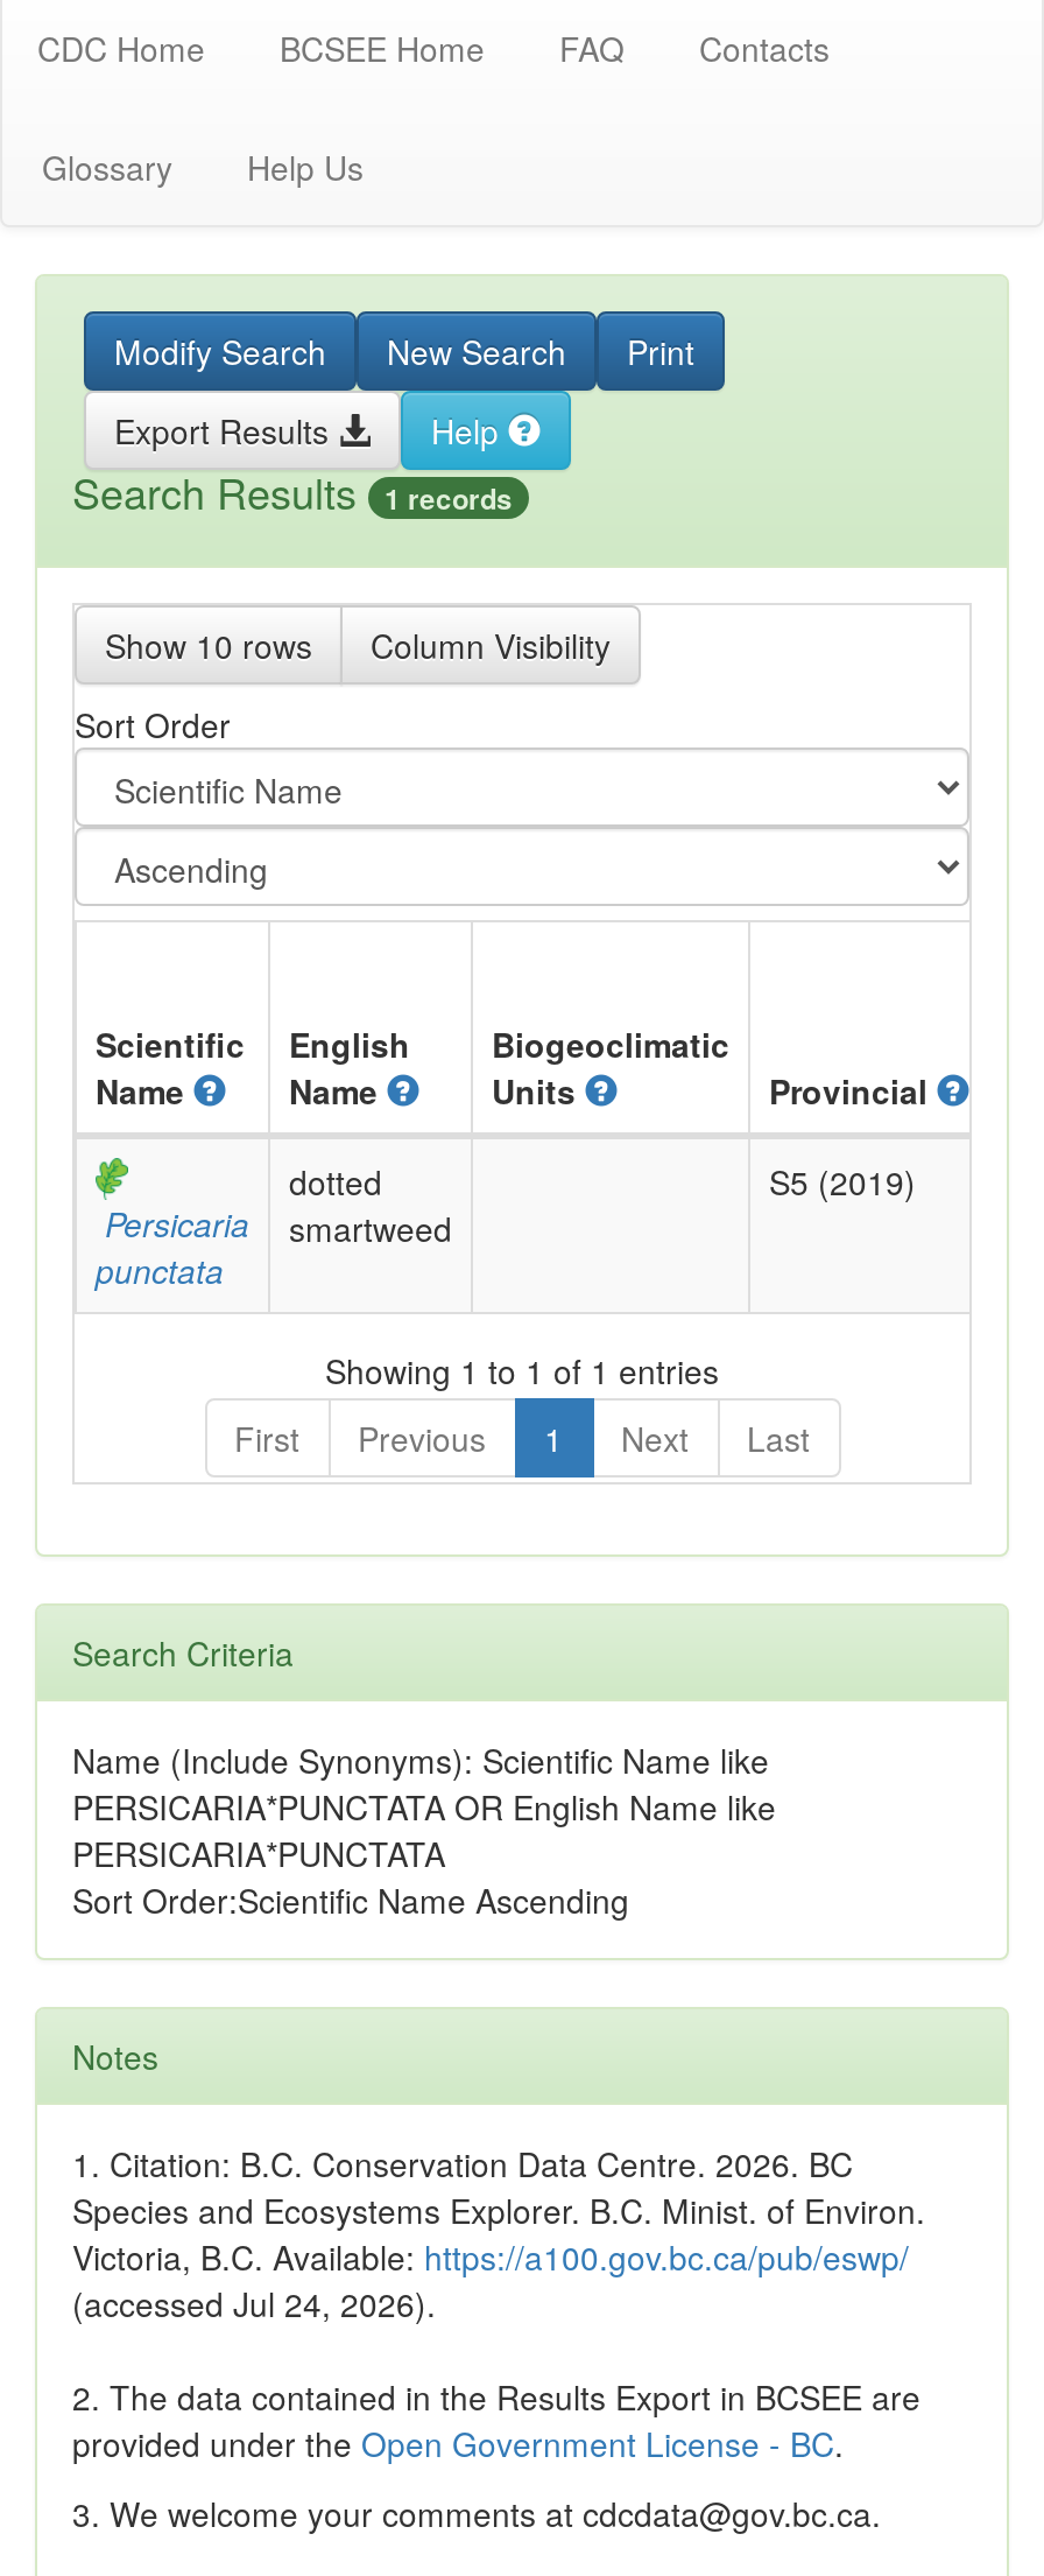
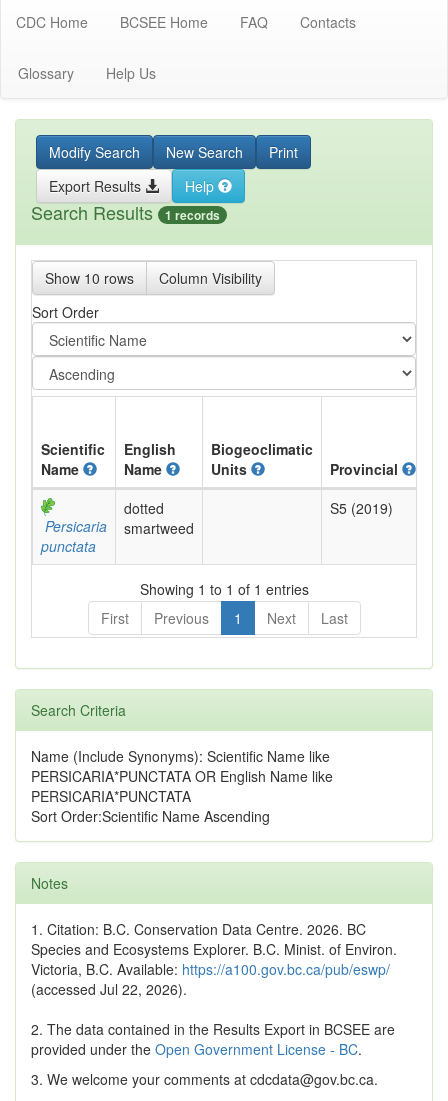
- (accessed Jul 24, 2026).
+ (accessed Jul 22, 2026).
